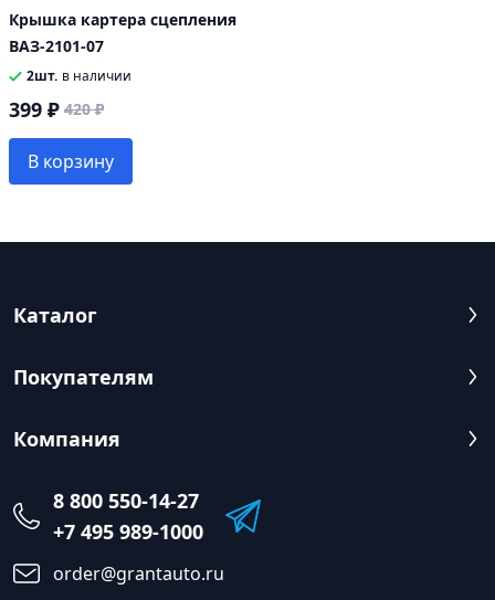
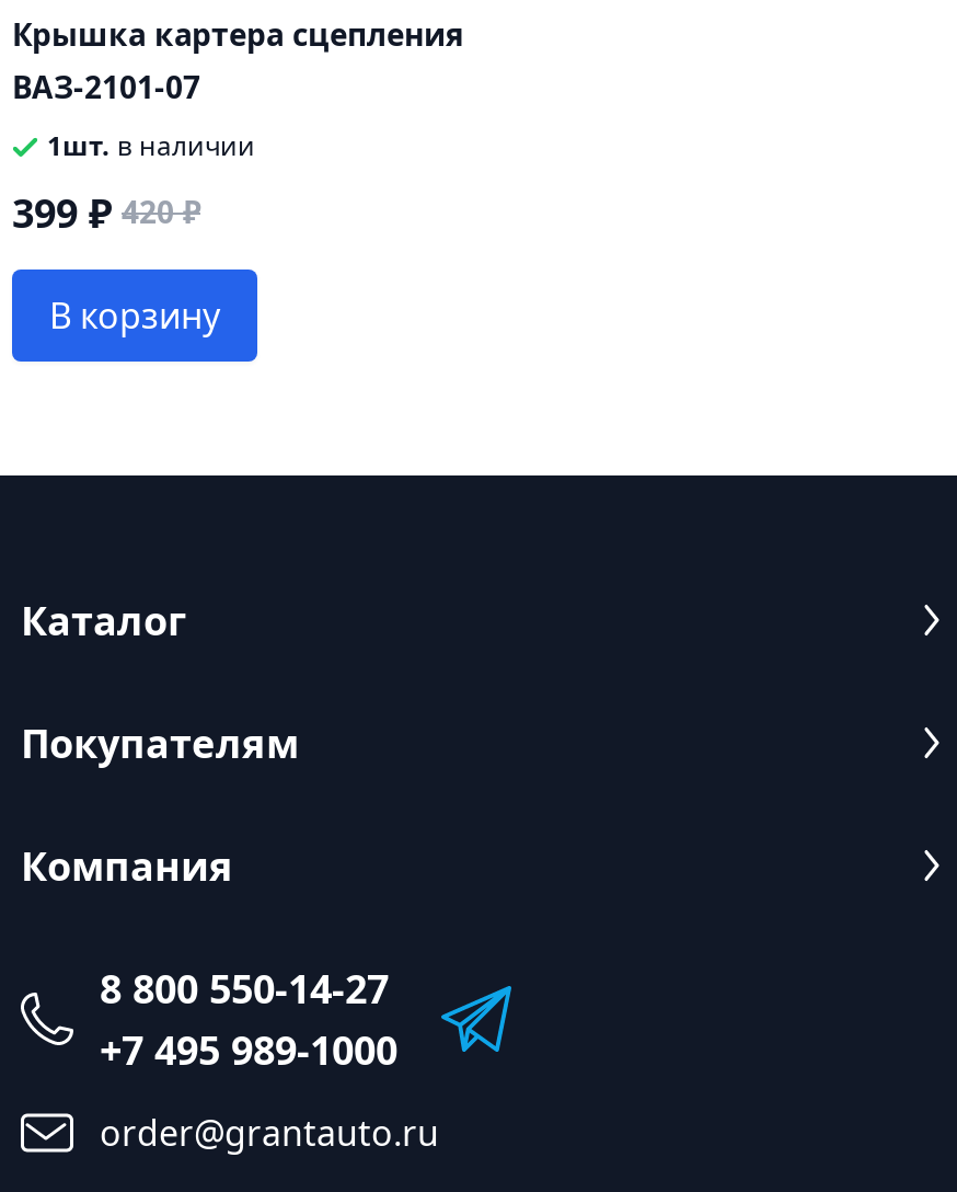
- 2шт. в наличии
+ 1шт. в наличии
